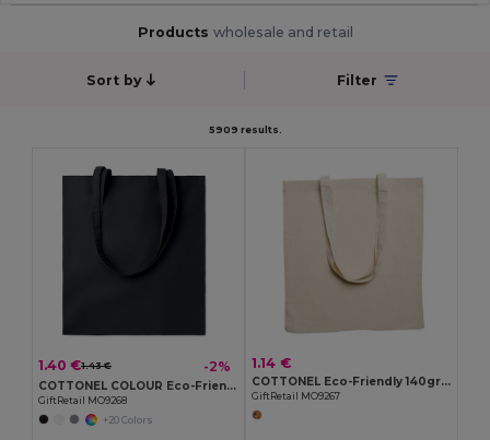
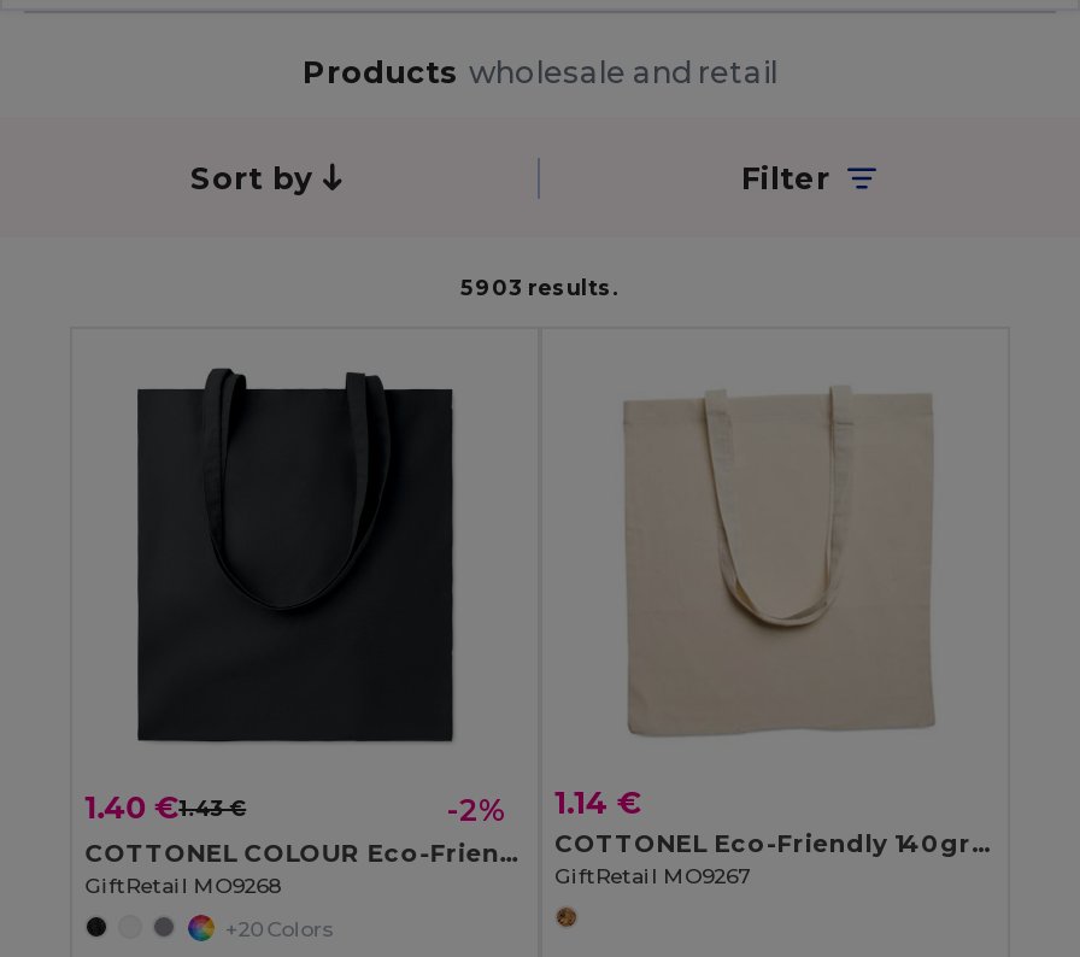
- 5909 results.
+ 5903 results.
